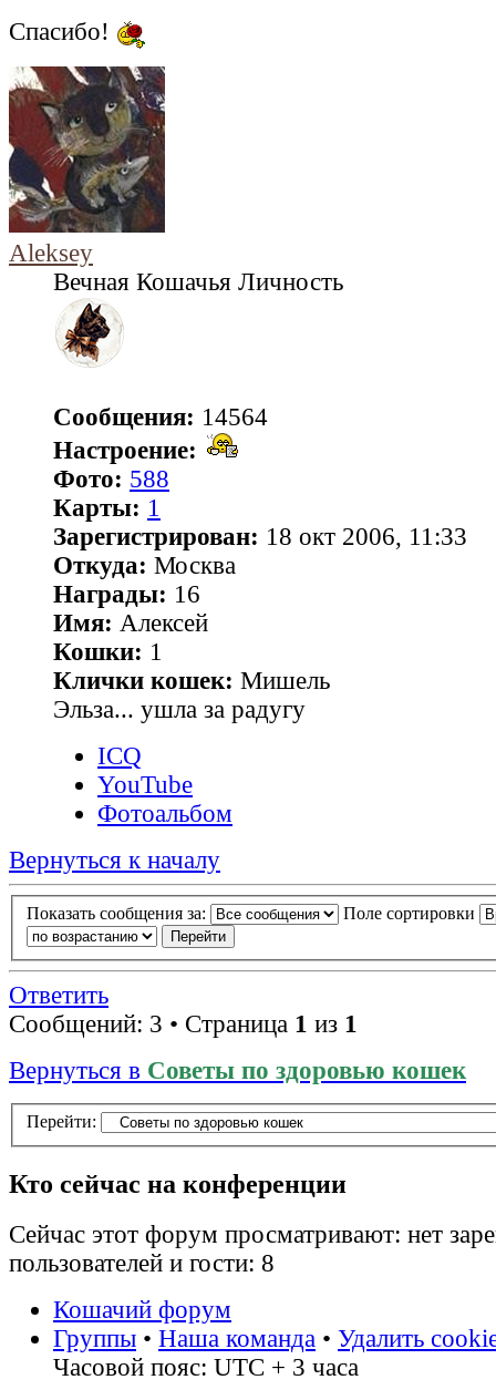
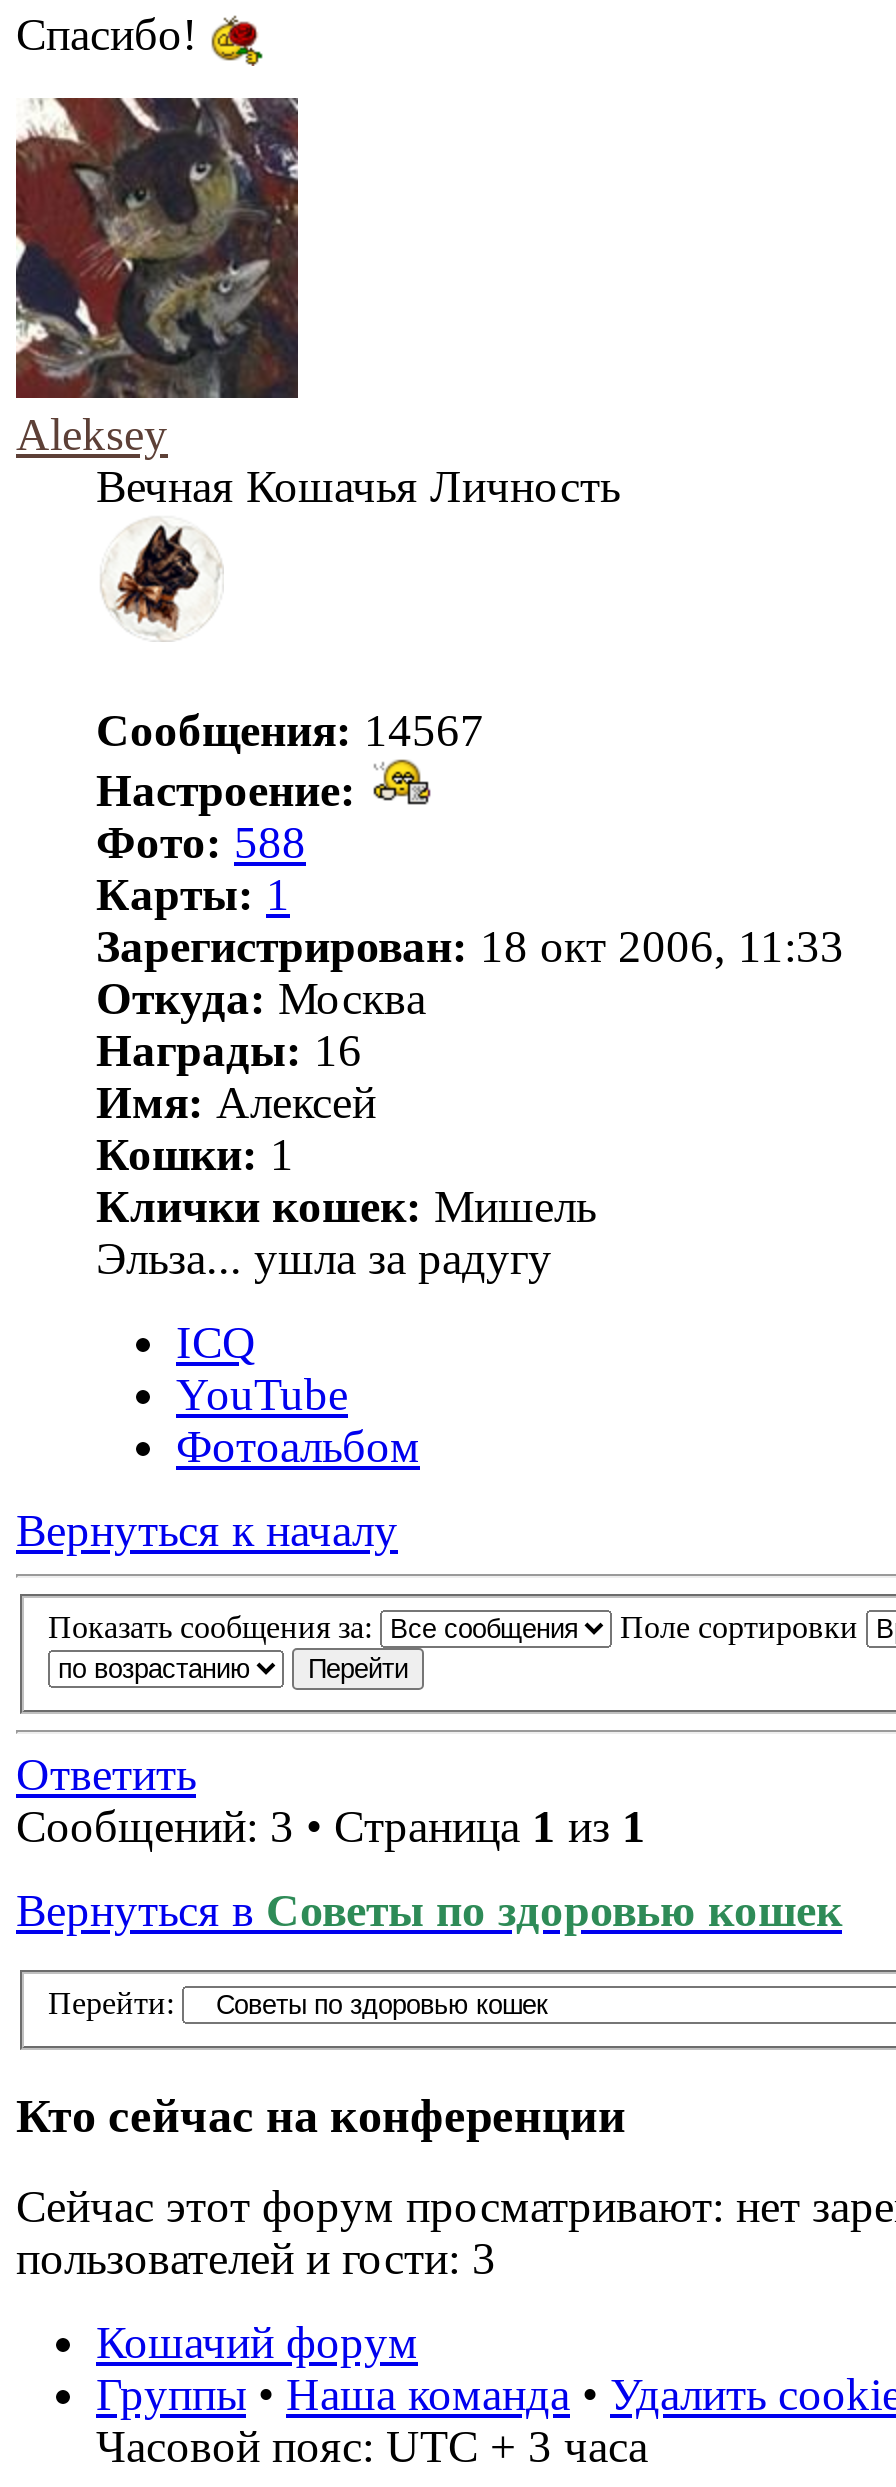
- Сообщения: 14564
+ Сообщения: 14567

- пользователей и гости: 8
+ пользователей и гости: 3
